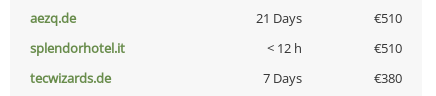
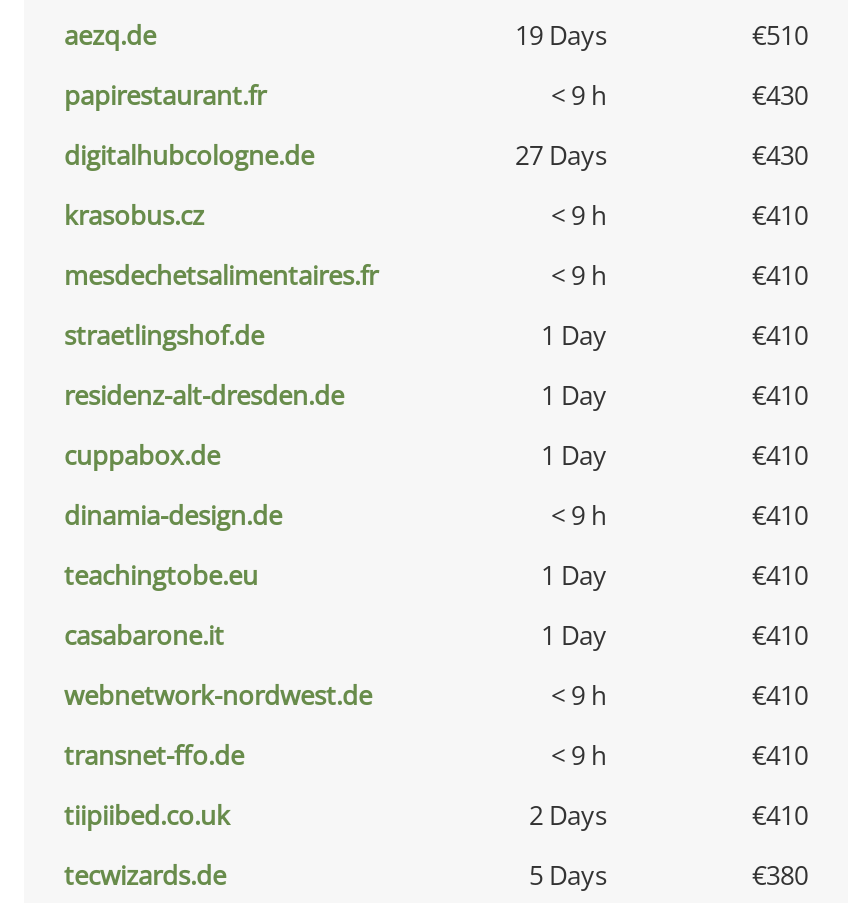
- 21 Days
+ 19 Days

- splendorhotel.it
- < 12 h
- €510
+ papirestaurant.fr
+ < 9 h
+ €430
+ digitalhubcologne.de
+ 27 Days
+ €430
+ krasobus.cz
+ < 9 h
+ €410
+ mesdechetsalimentaires.fr
+ < 9 h
+ €410
+ straetlingshof.de
+ 1 Day
+ €410
+ residenz-alt-dresden.de
+ 1 Day
+ €410
+ cuppabox.de
+ 1 Day
+ €410
+ dinamia-design.de
+ < 9 h
+ €410
+ teachingtobe.eu
+ 1 Day
+ €410
+ casabarone.it
+ 1 Day
+ €410
+ webnetwork-nordwest.de
+ < 9 h
+ €410
+ transnet-ffo.de
+ < 9 h
+ €410
+ tiipiibed.co.uk
+ 2 Days
+ €410

- 7 Days
+ 5 Days
